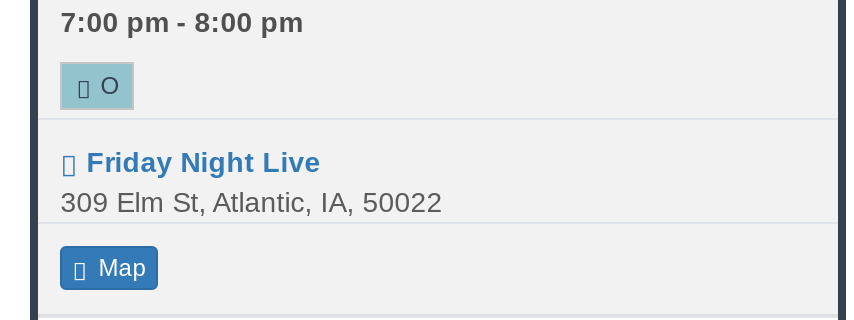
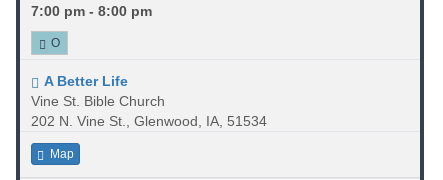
- Friday Night Live
- 309 Elm St, Atlantic, IA, 50022
+ A Better Life
+ Vine St. Bible Church
+ 202 N. Vine St., Glenwood, IA, 51534
